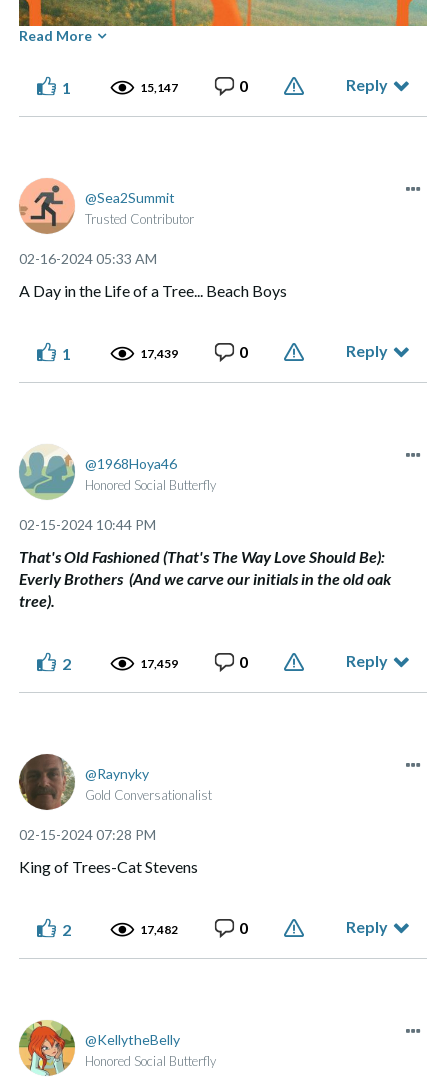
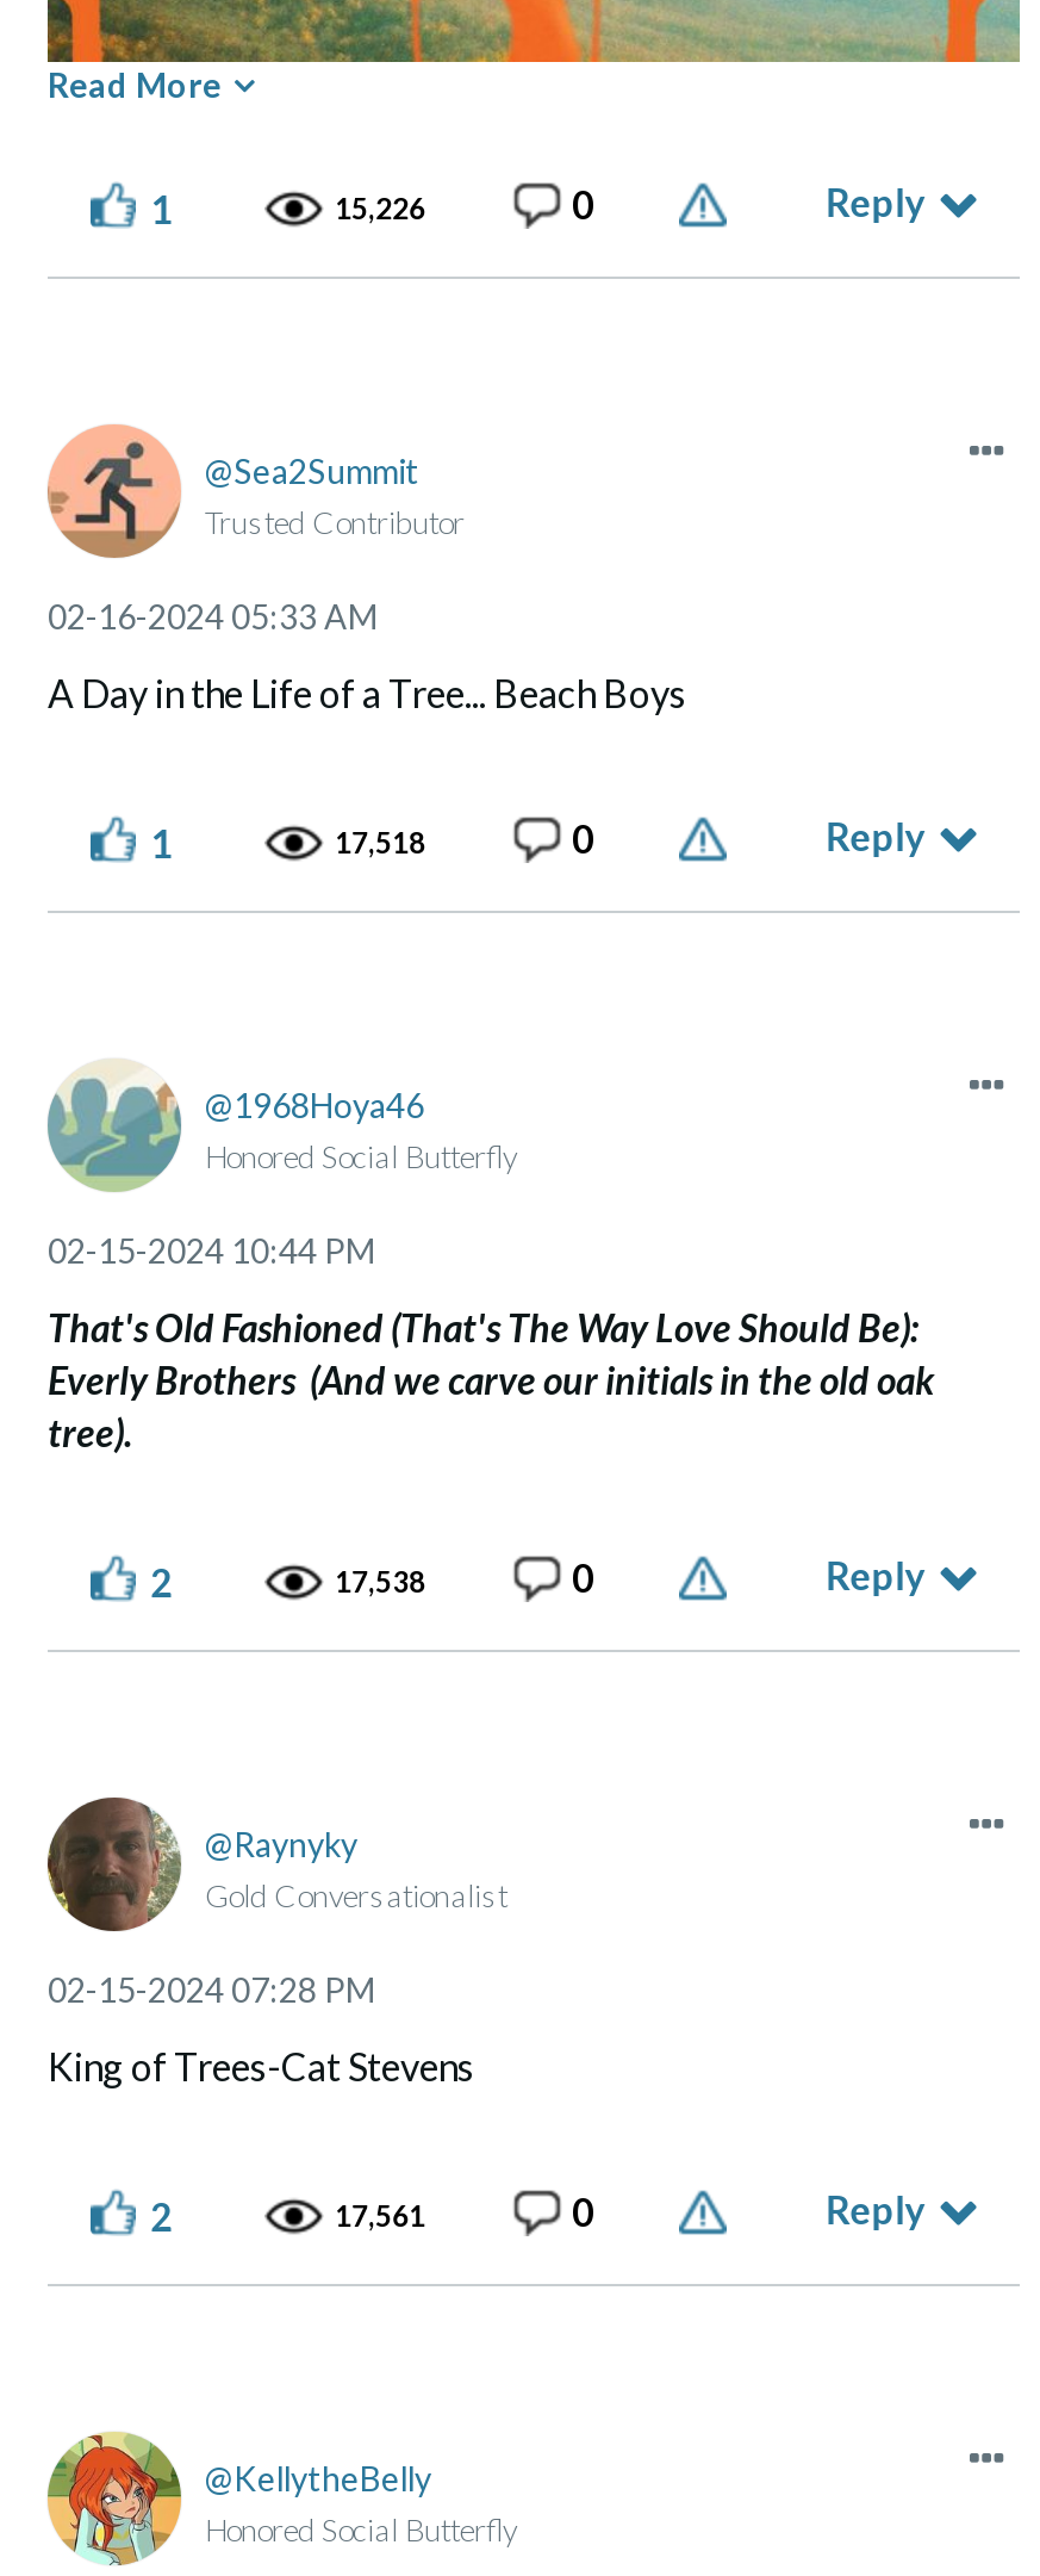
- 15,147
+ 15,226

- 17,439
+ 17,518

- 17,459
+ 17,538

- 17,482
+ 17,561
